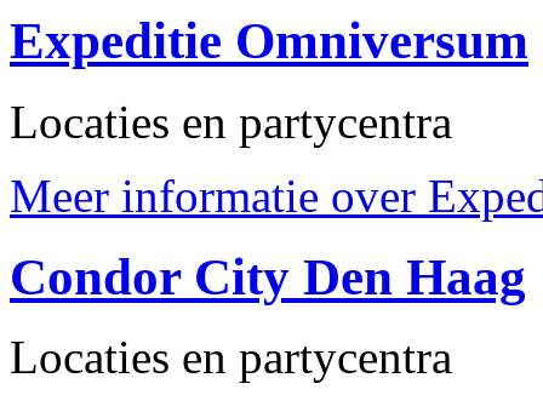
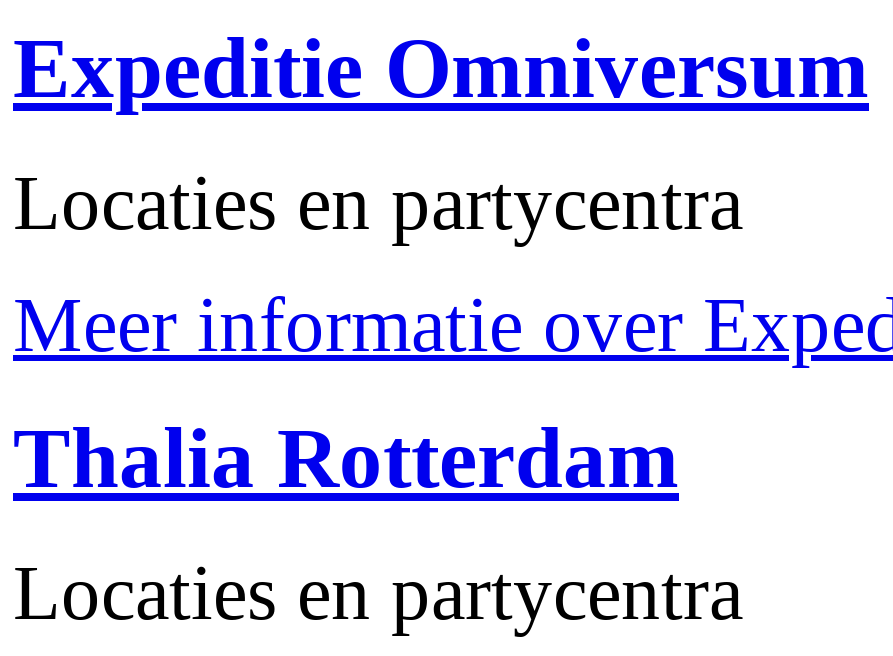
- Condor City Den Haag
+ Thalia Rotterdam
